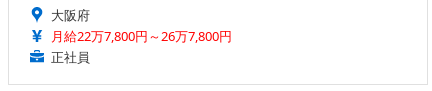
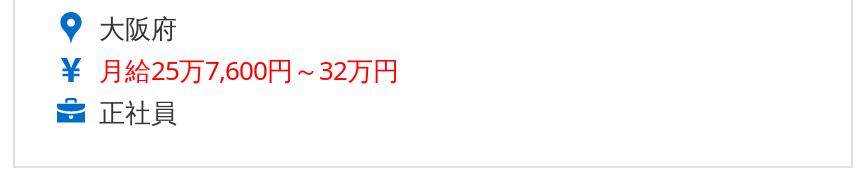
- 月給22万7,800円～26万7,800円
+ 月給25万7,600円～32万円
